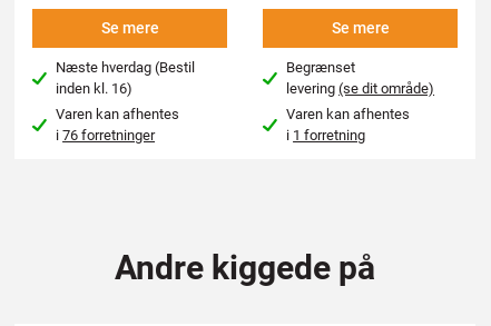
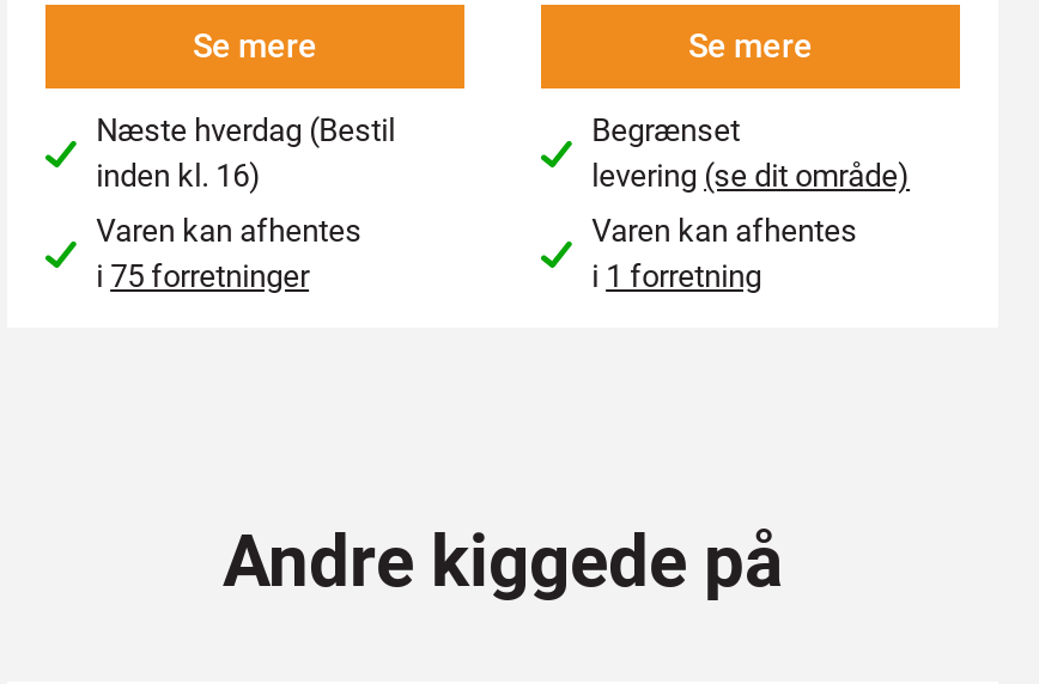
- i 76 forretninger
+ i 75 forretninger
